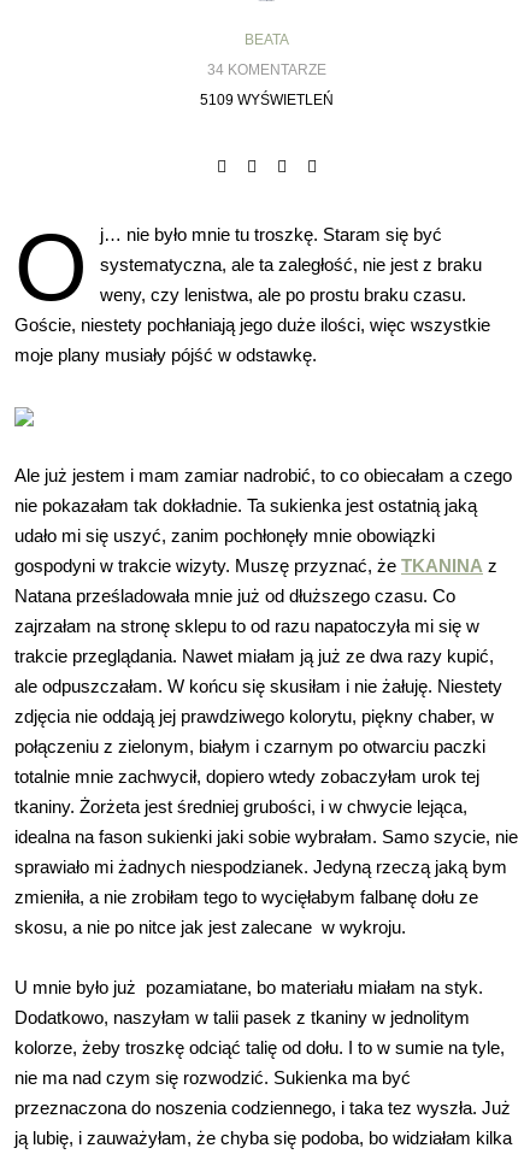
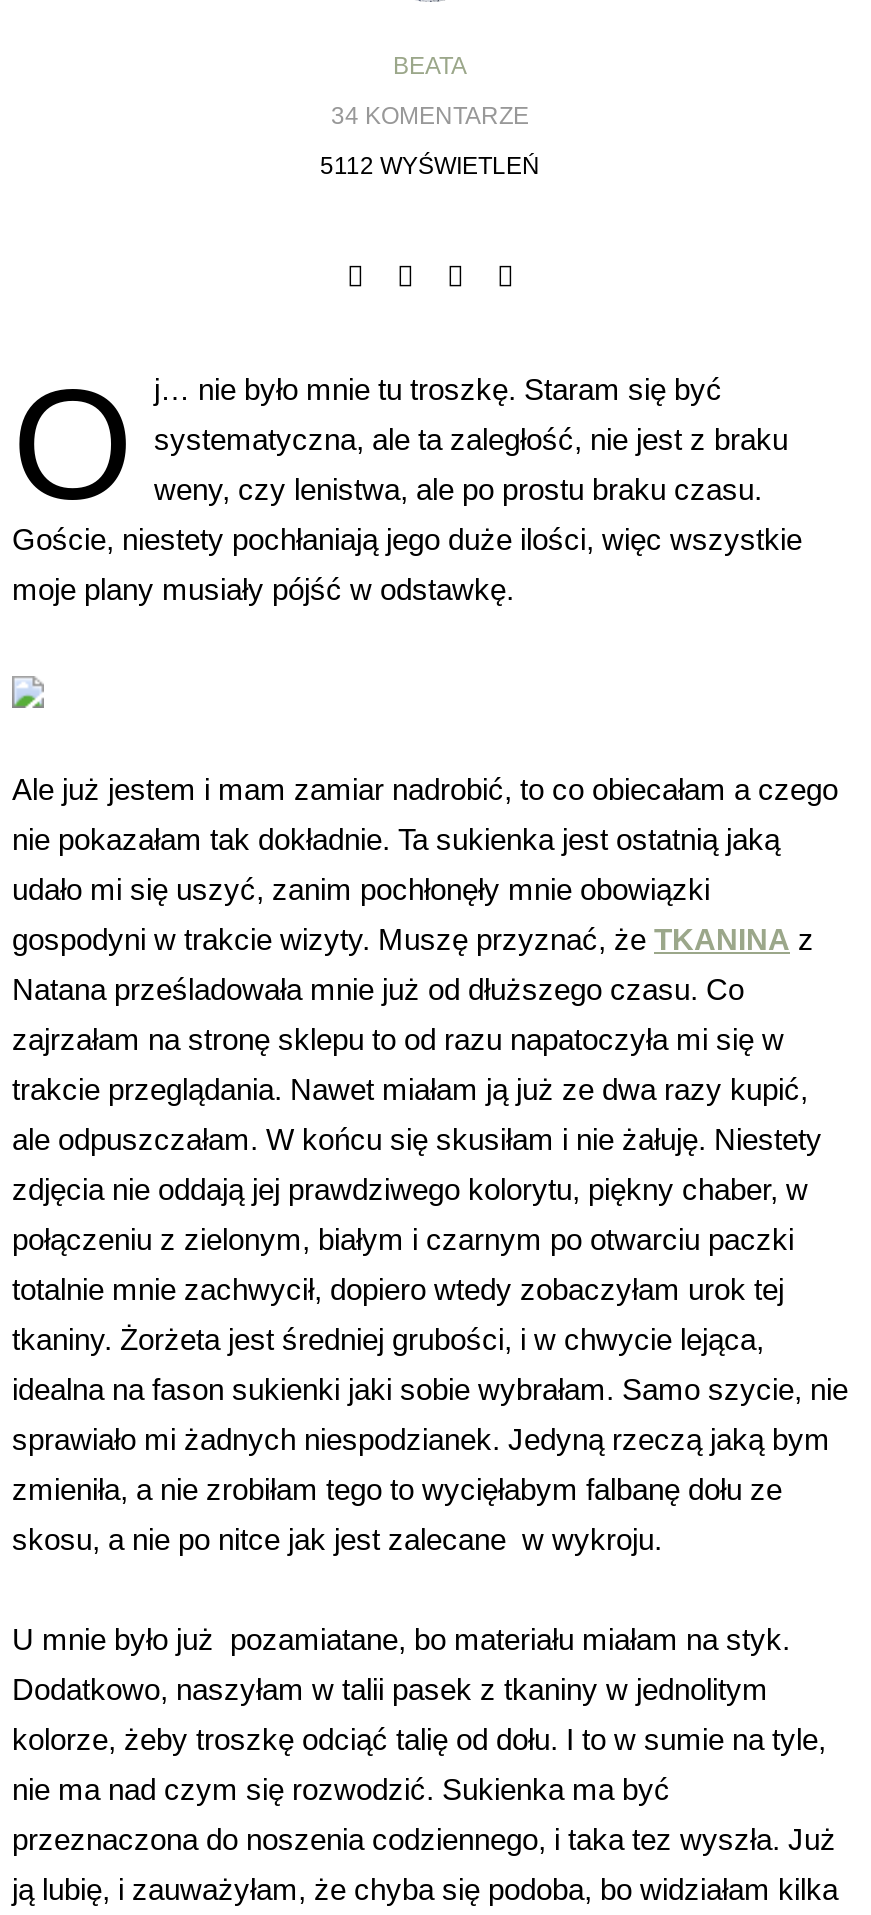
- 5109 WYŚWIETLEŃ
+ 5112 WYŚWIETLEŃ
